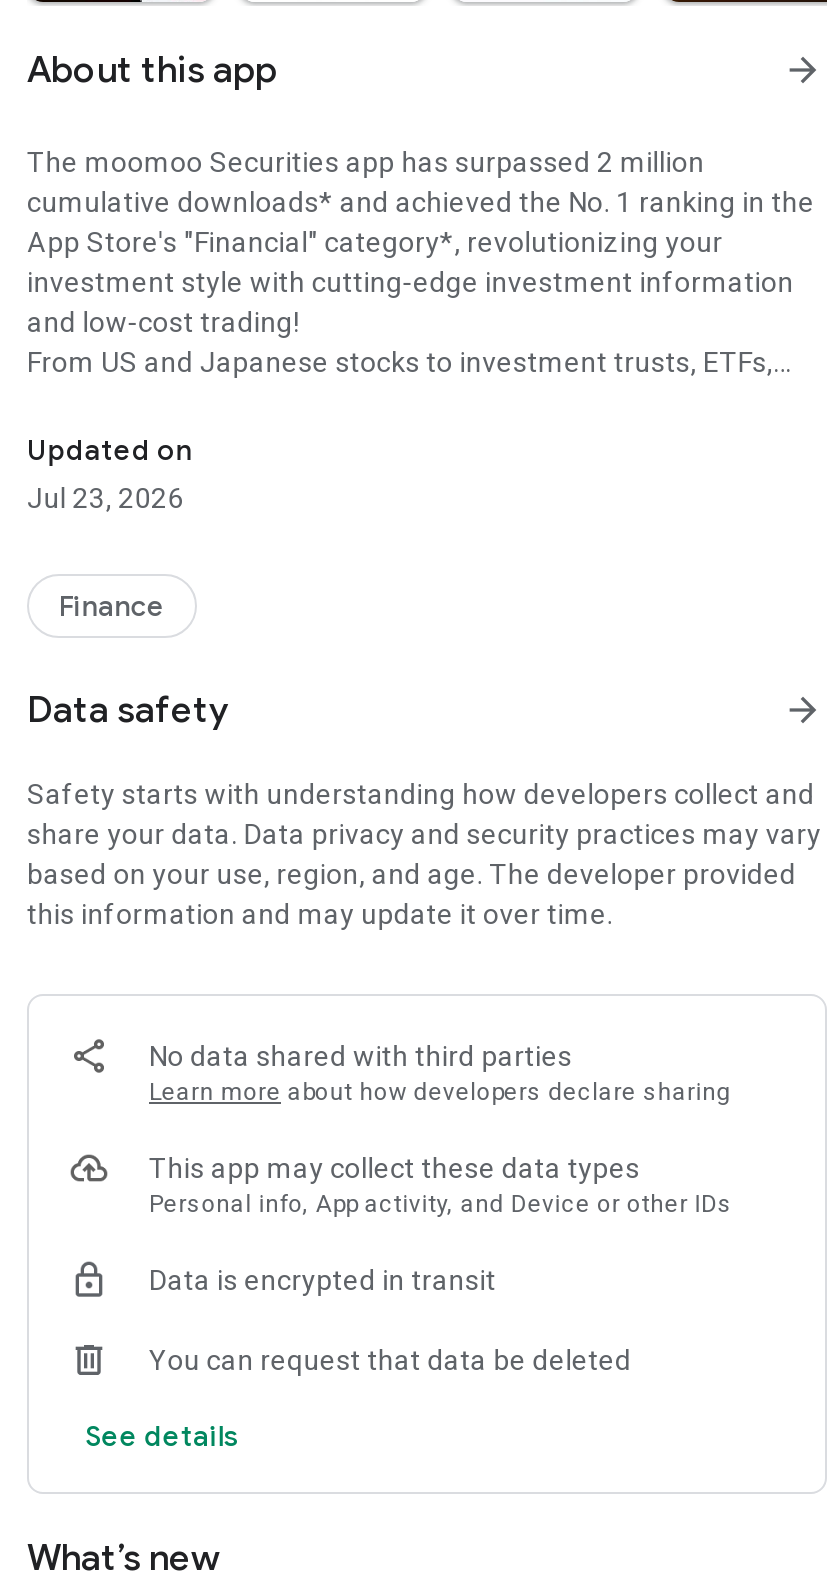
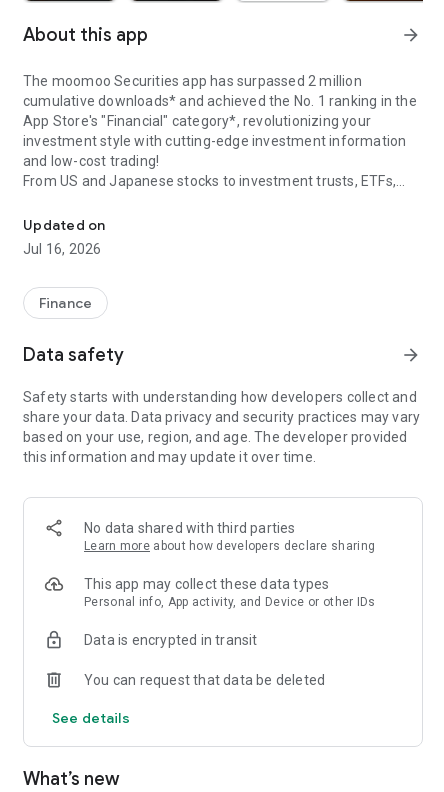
- Jul 23, 2026
+ Jul 16, 2026
